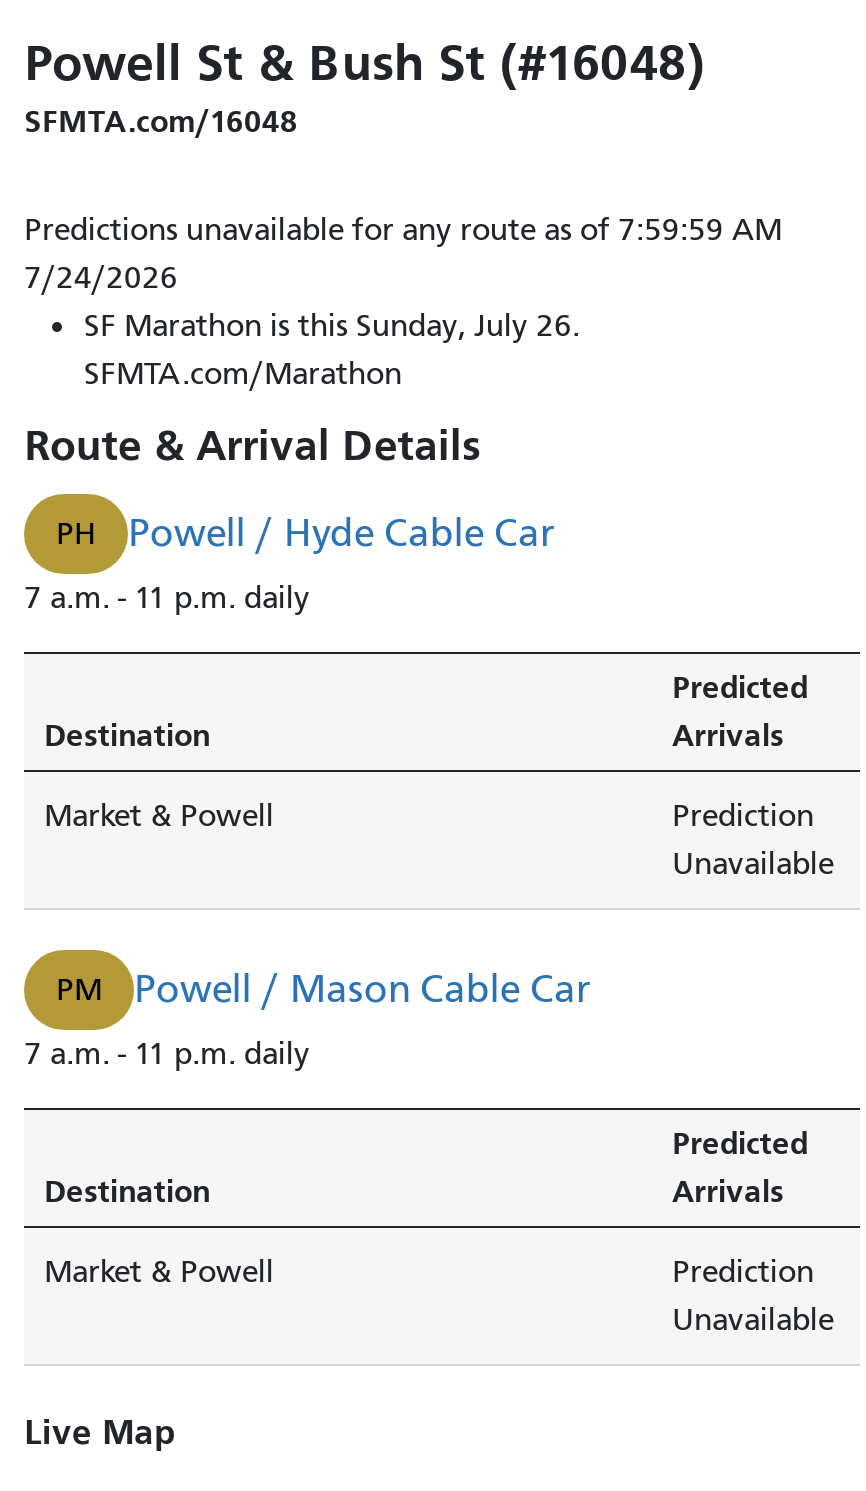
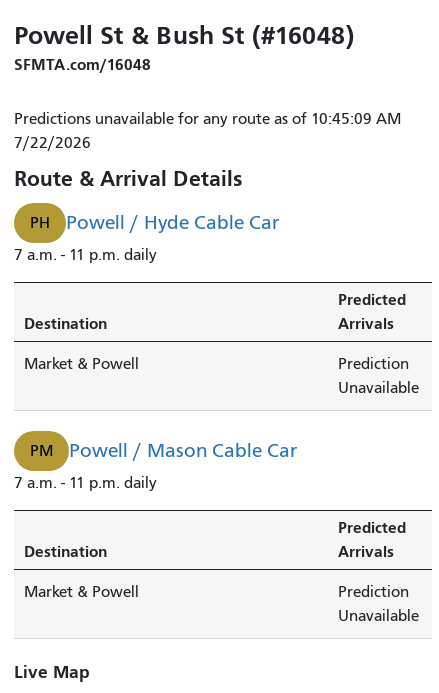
- Predictions unavailable for any route as of 7:59:59 AM
- 7/24/2026
- SF Marathon is this Sunday, July 26.
- SFMTA.com/Marathon
+ Predictions unavailable for any route as of 10:45:09 AM
+ 7/22/2026
